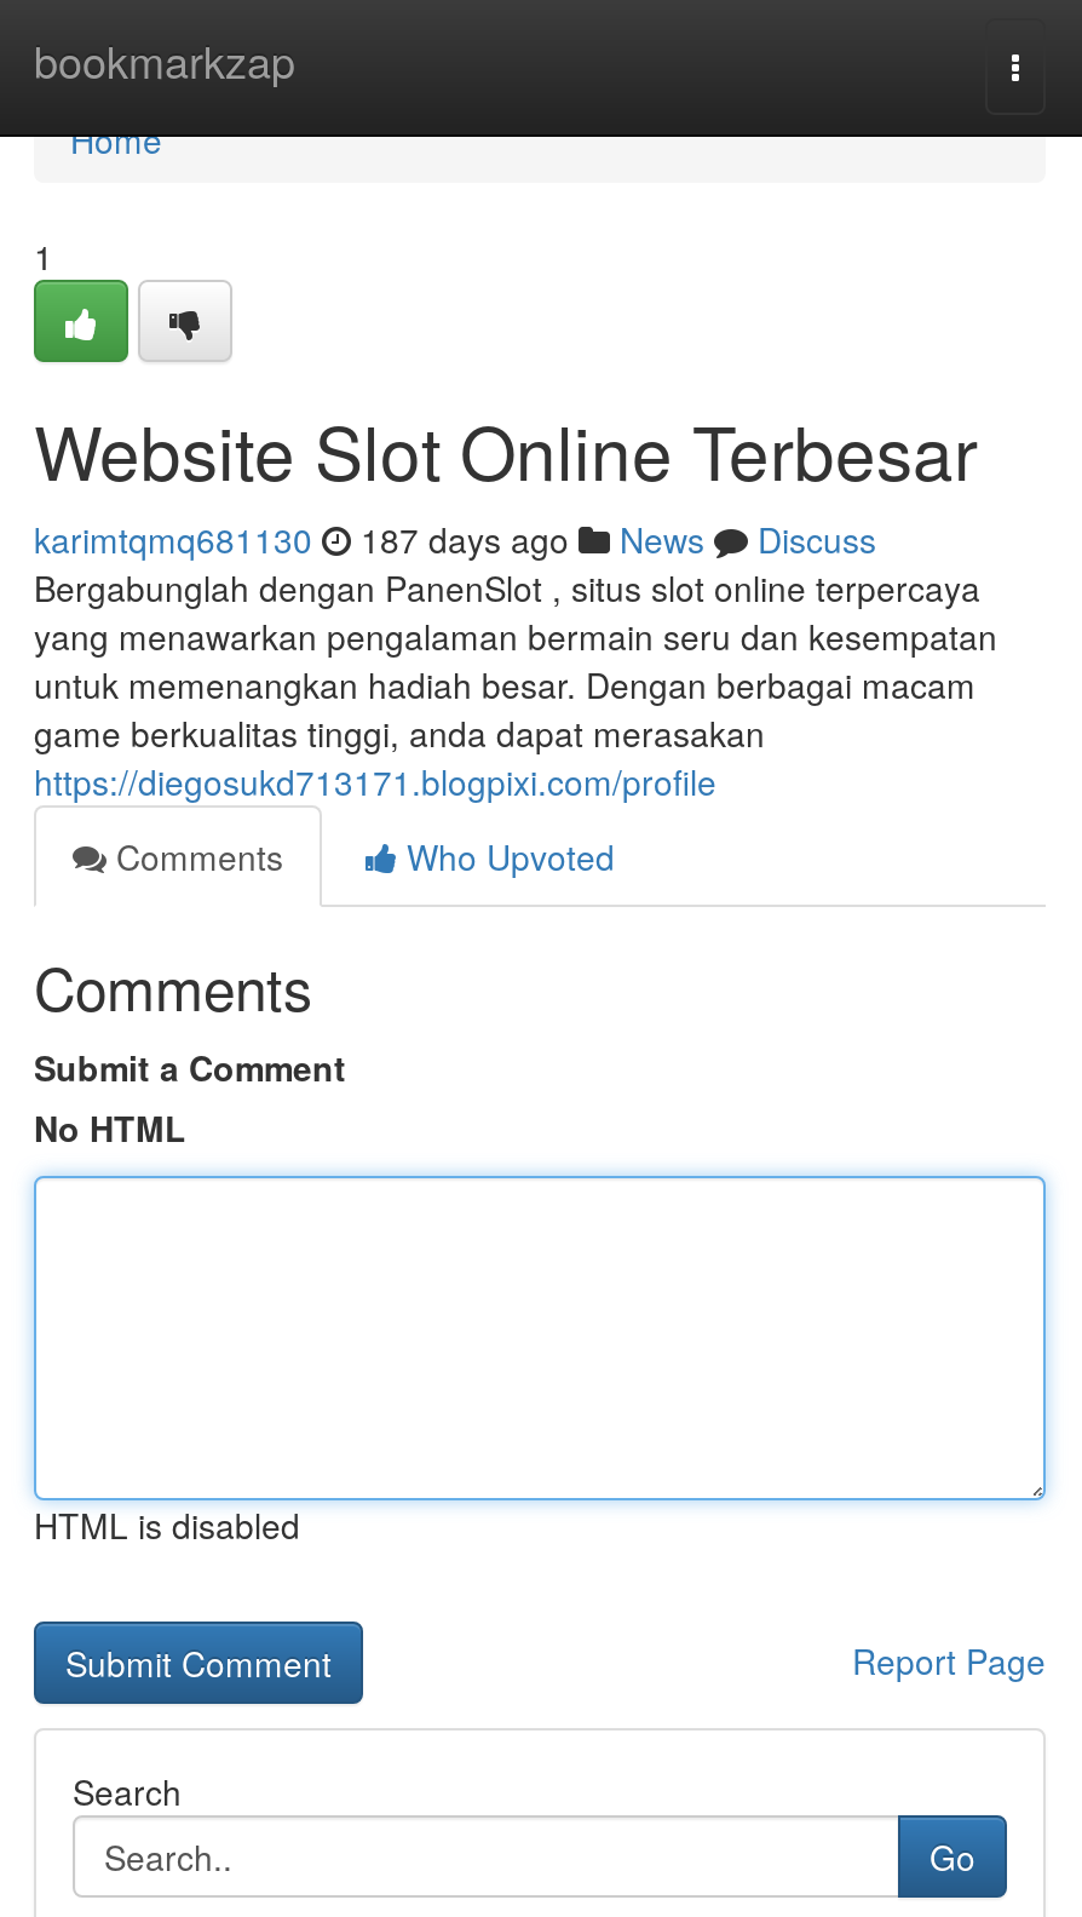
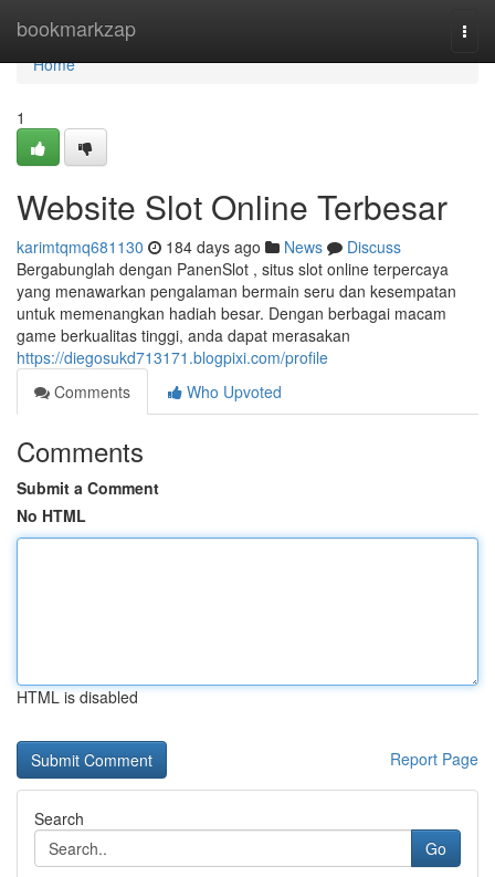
- karimtqmq681130 187 days ago News Discuss
+ karimtqmq681130 184 days ago News Discuss
